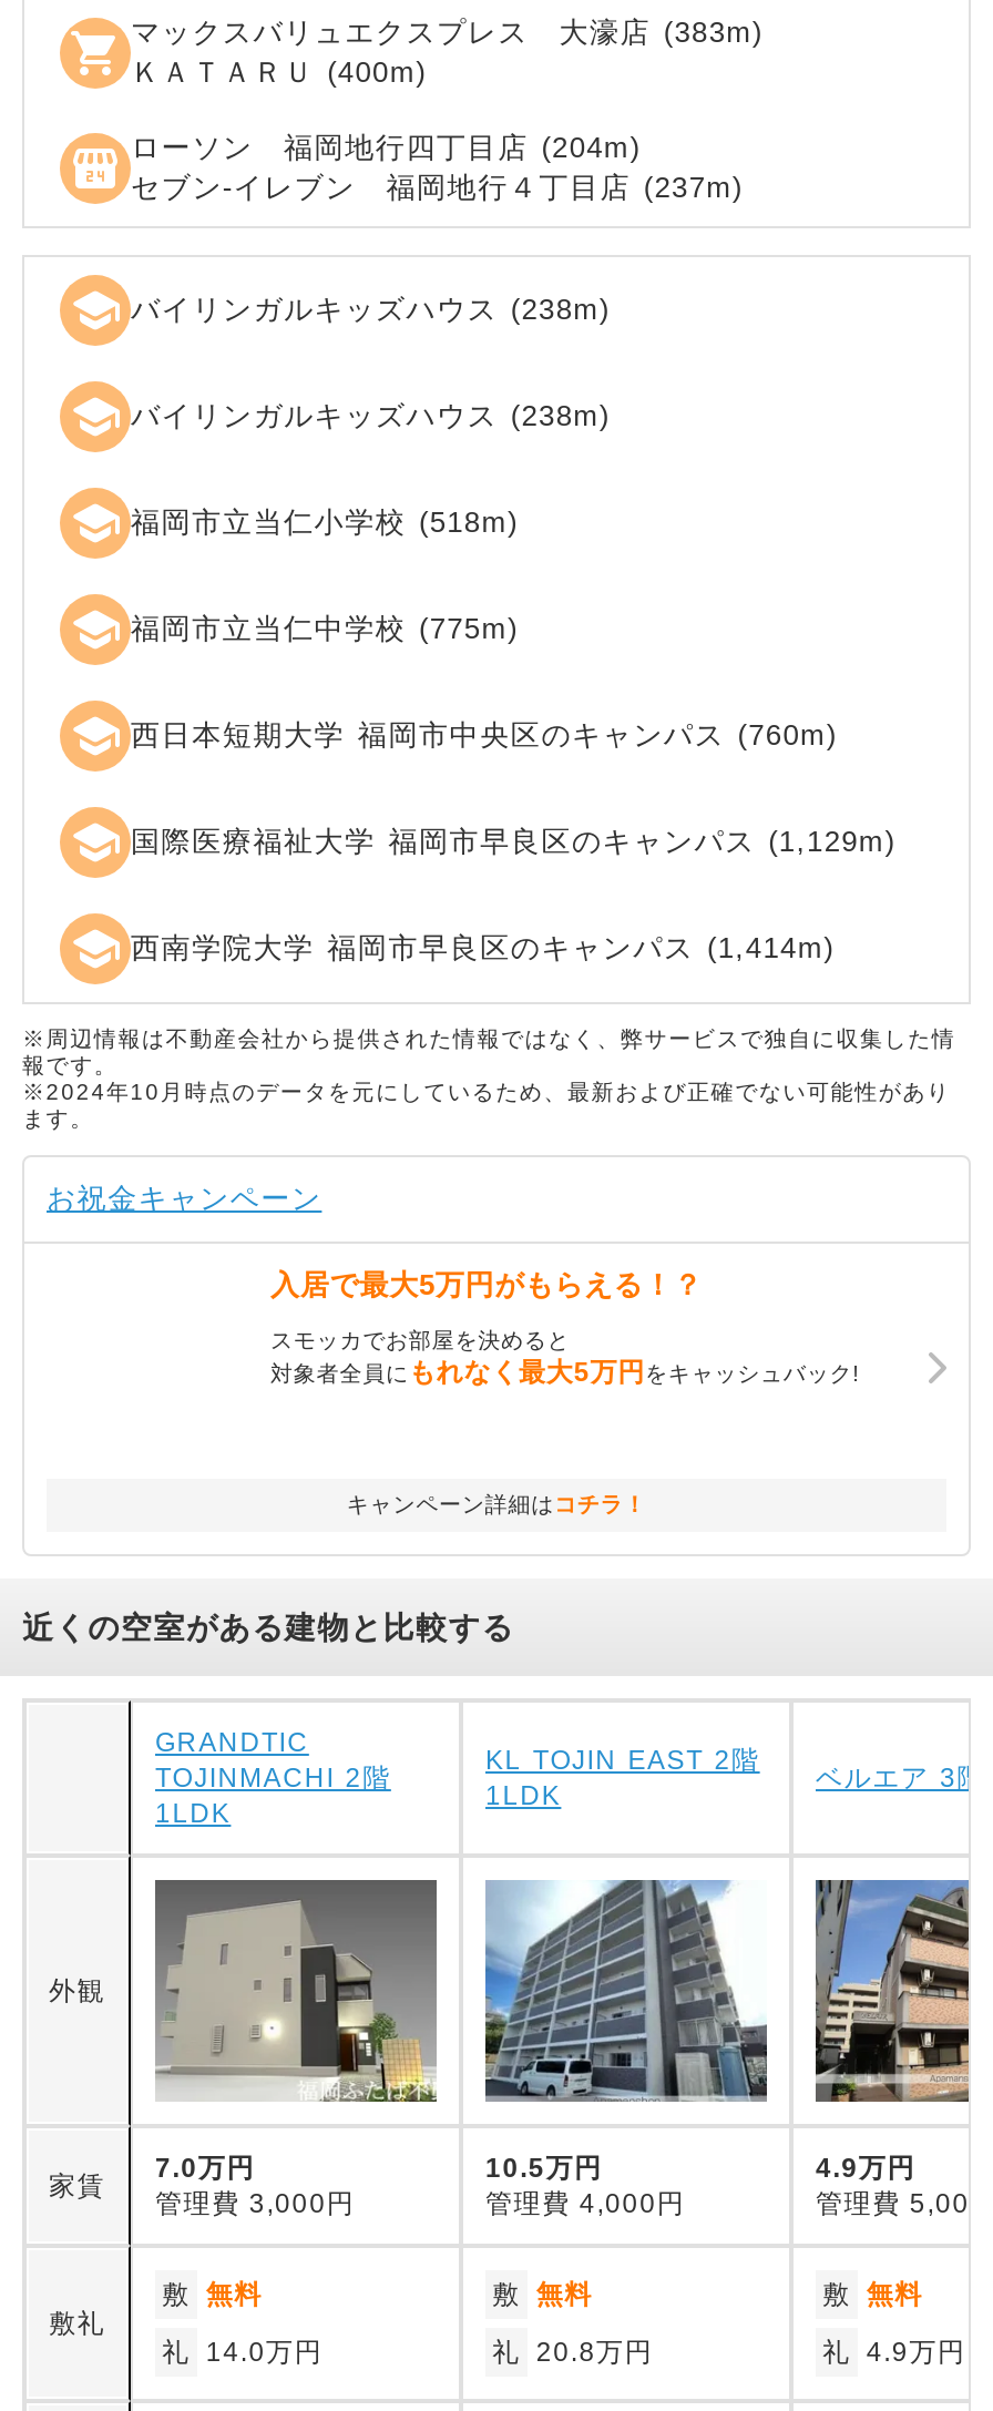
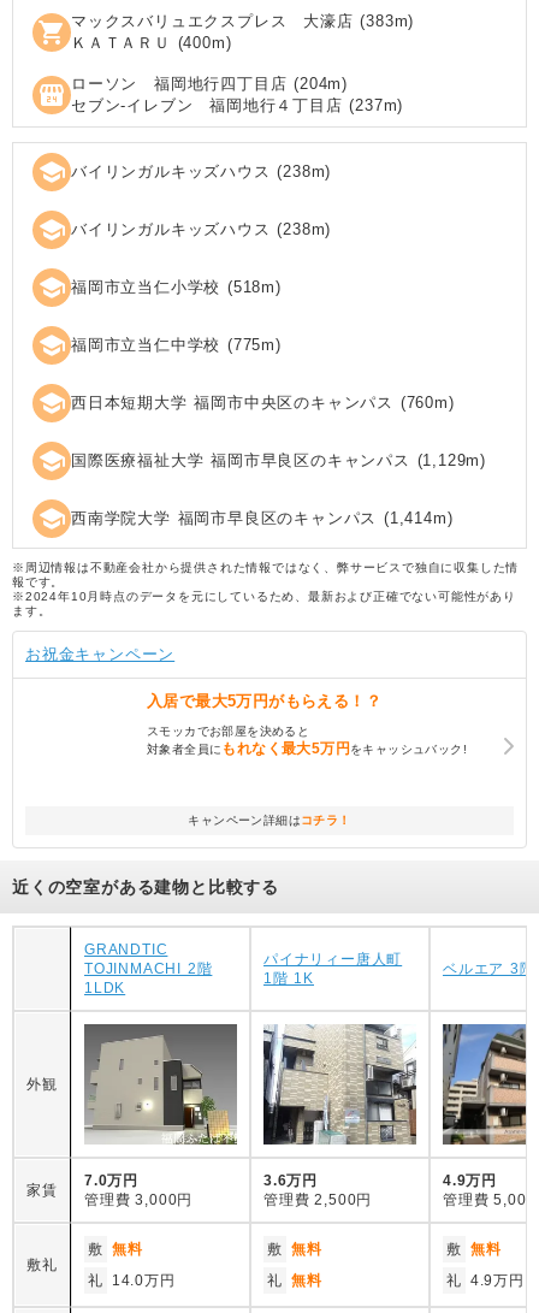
- KL TOJIN EAST 2階
- 1LDK
+ パイナリィー唐人町
+ 1階 1K

- [image]
- 10.5万円
+ [image]
+ 3.6万円

- 管理費 4,000円
+ 管理費 2,500円

- 礼 20.8万円
+ 礼 無料
